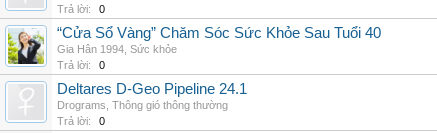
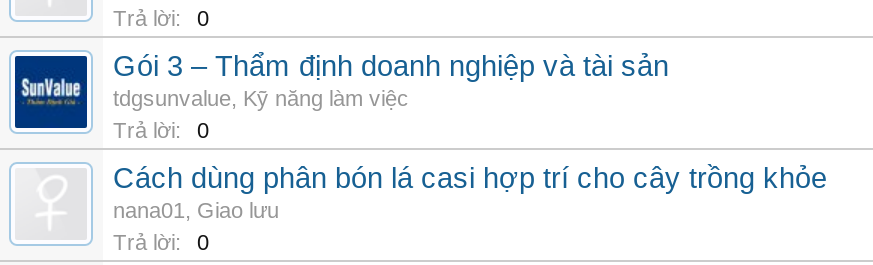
- [image]
- “Cửa Sổ Vàng” Chăm Sóc Sức Khỏe Sau Tuổi 40
- Gia Hân 1994, Sức khỏe
+ [image]
+ Gói 3 – Thẩm định doanh nghiệp và tài sản
+ tdgsunvalue, Kỹ năng làm việc

- Deltares D-Geo Pipeline 24.1
- Drograms, Thông gió thông thường
+ Cách dùng phân bón lá casi hợp trí cho cây trồng khỏe
+ nana01, Giao lưu
